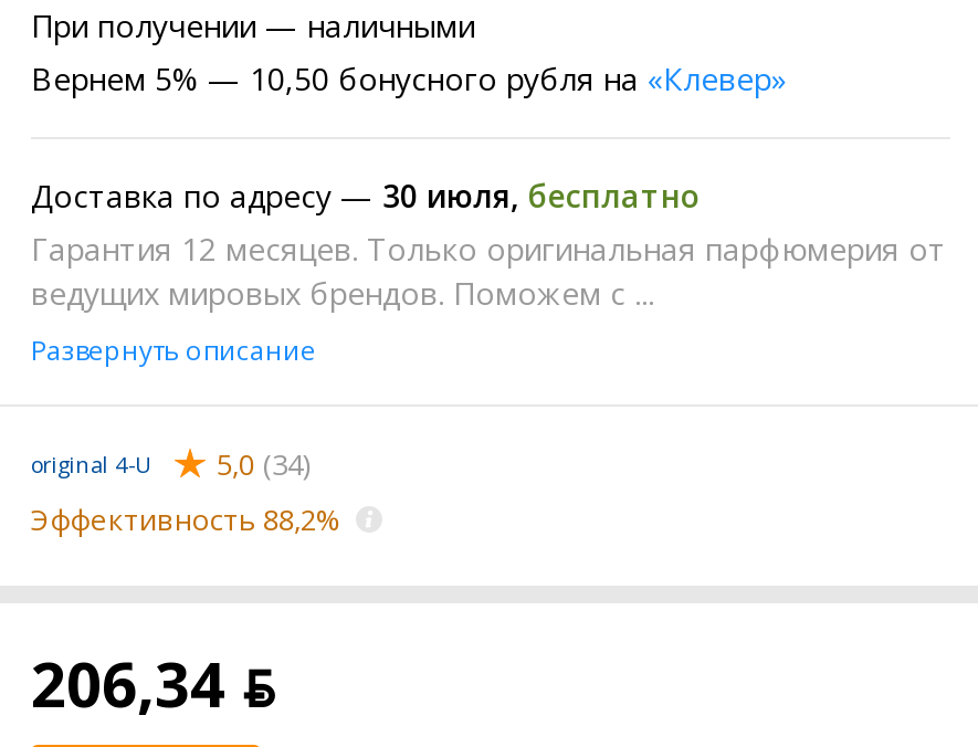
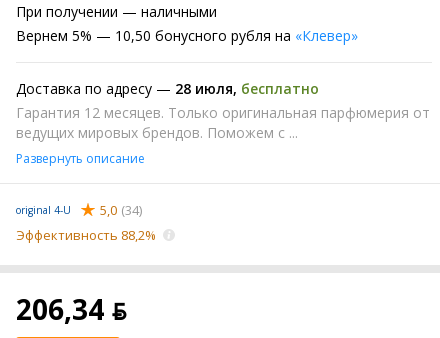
- Доставка по адресу — 30 июля, бесплатно
+ Доставка по адресу — 28 июля, бесплатно
